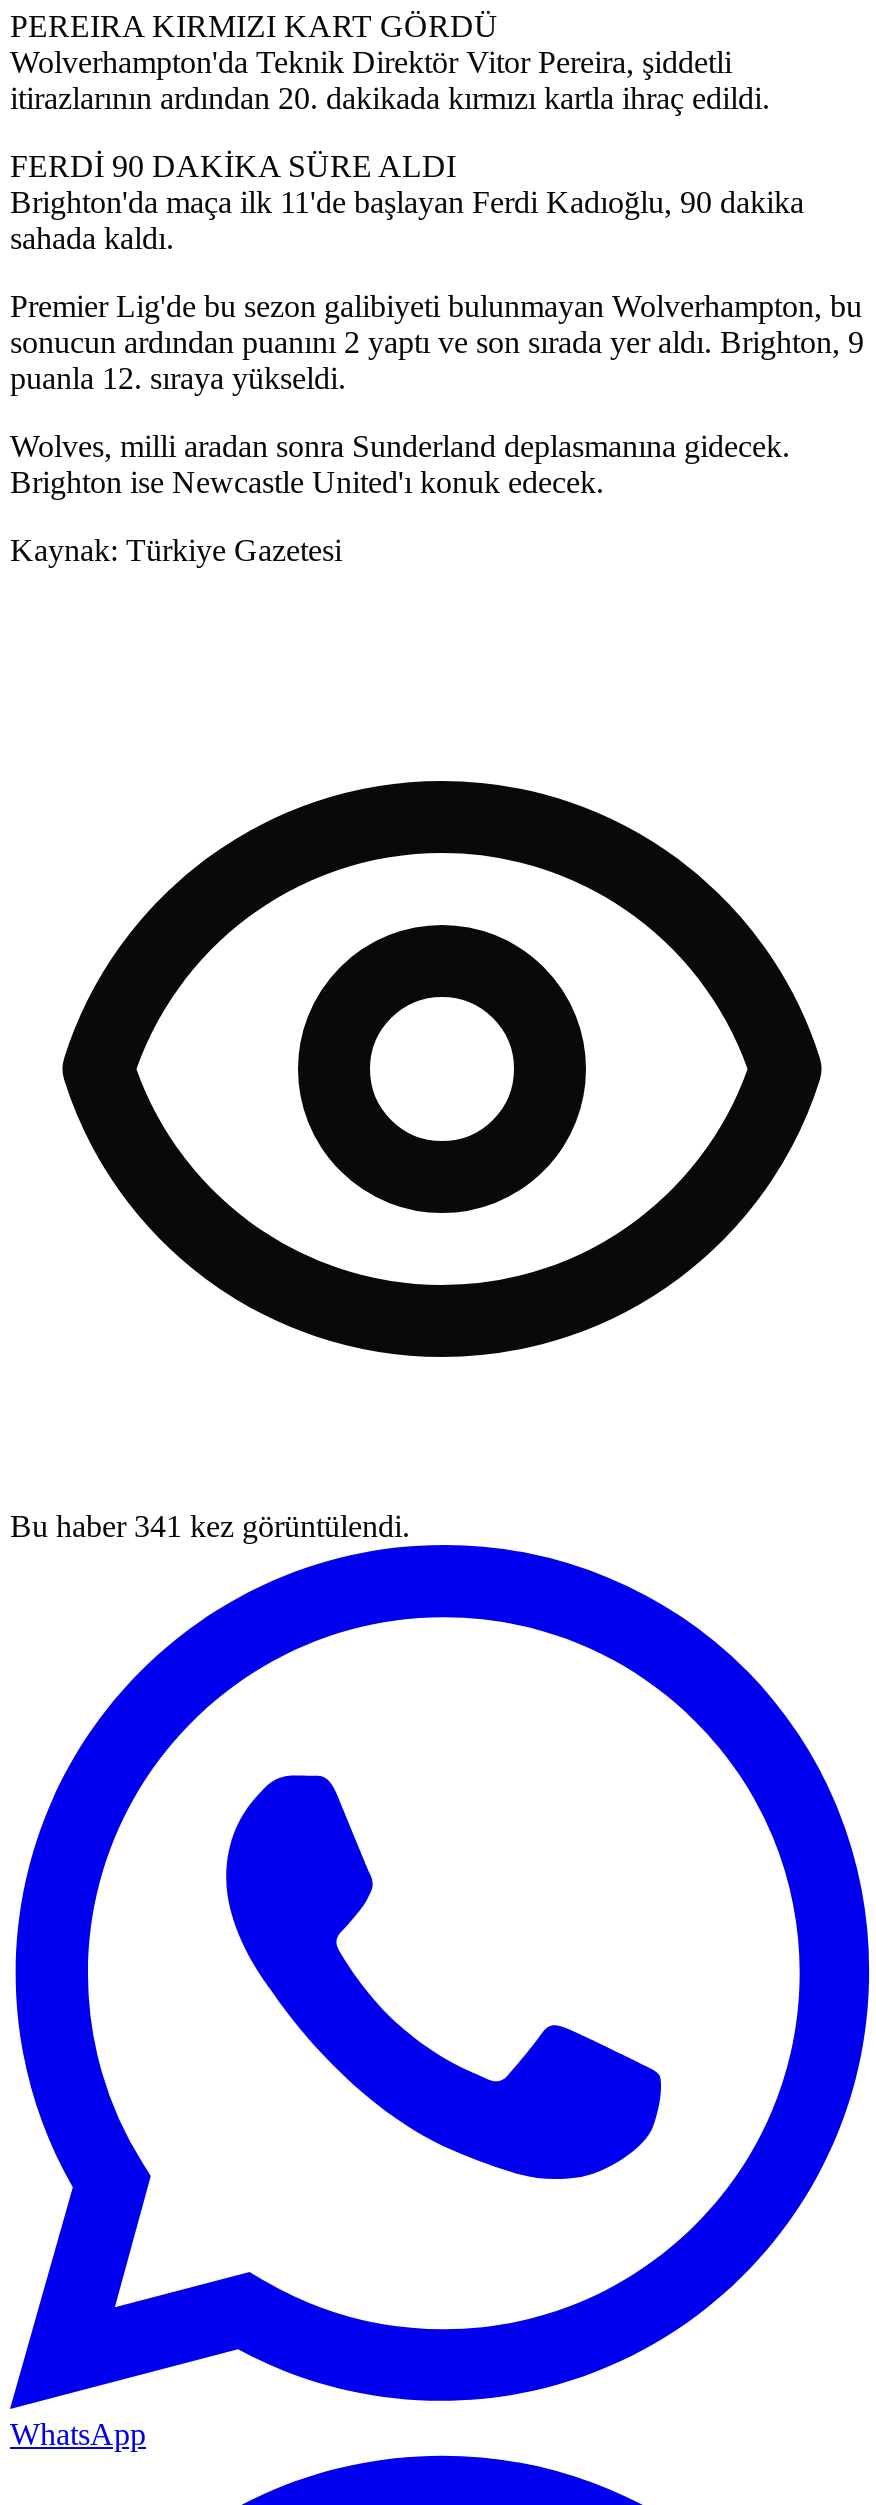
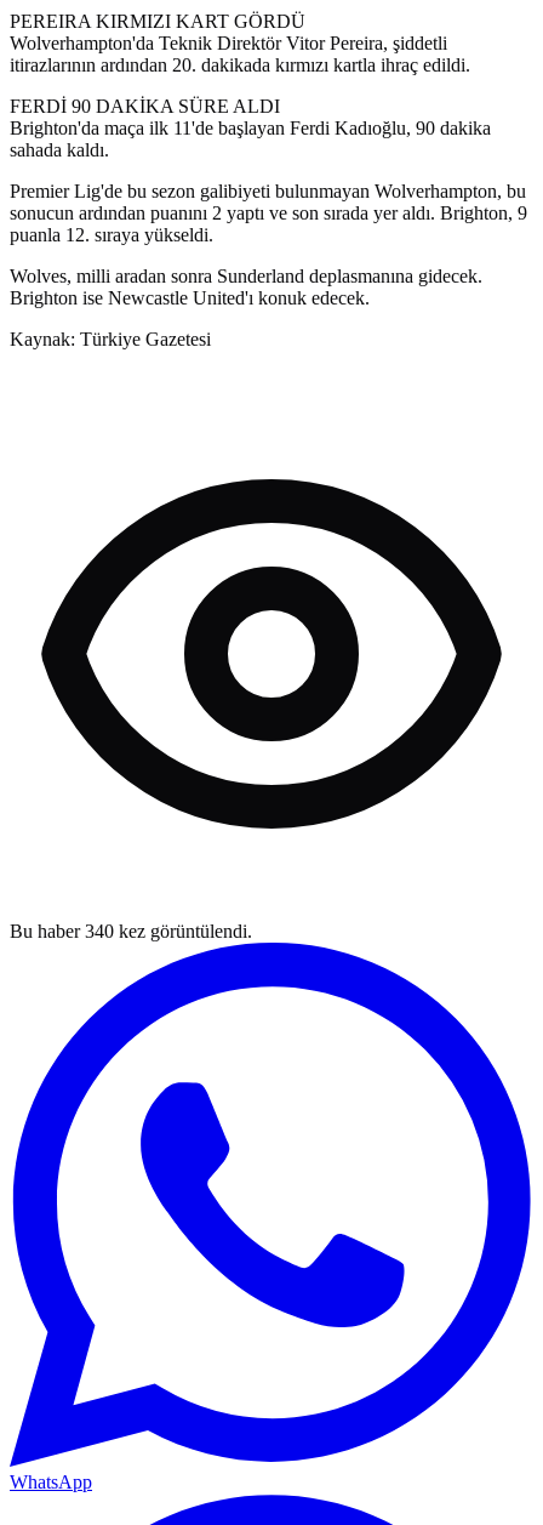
- Bu haber 341 kez görüntülendi.
+ Bu haber 340 kez görüntülendi.
